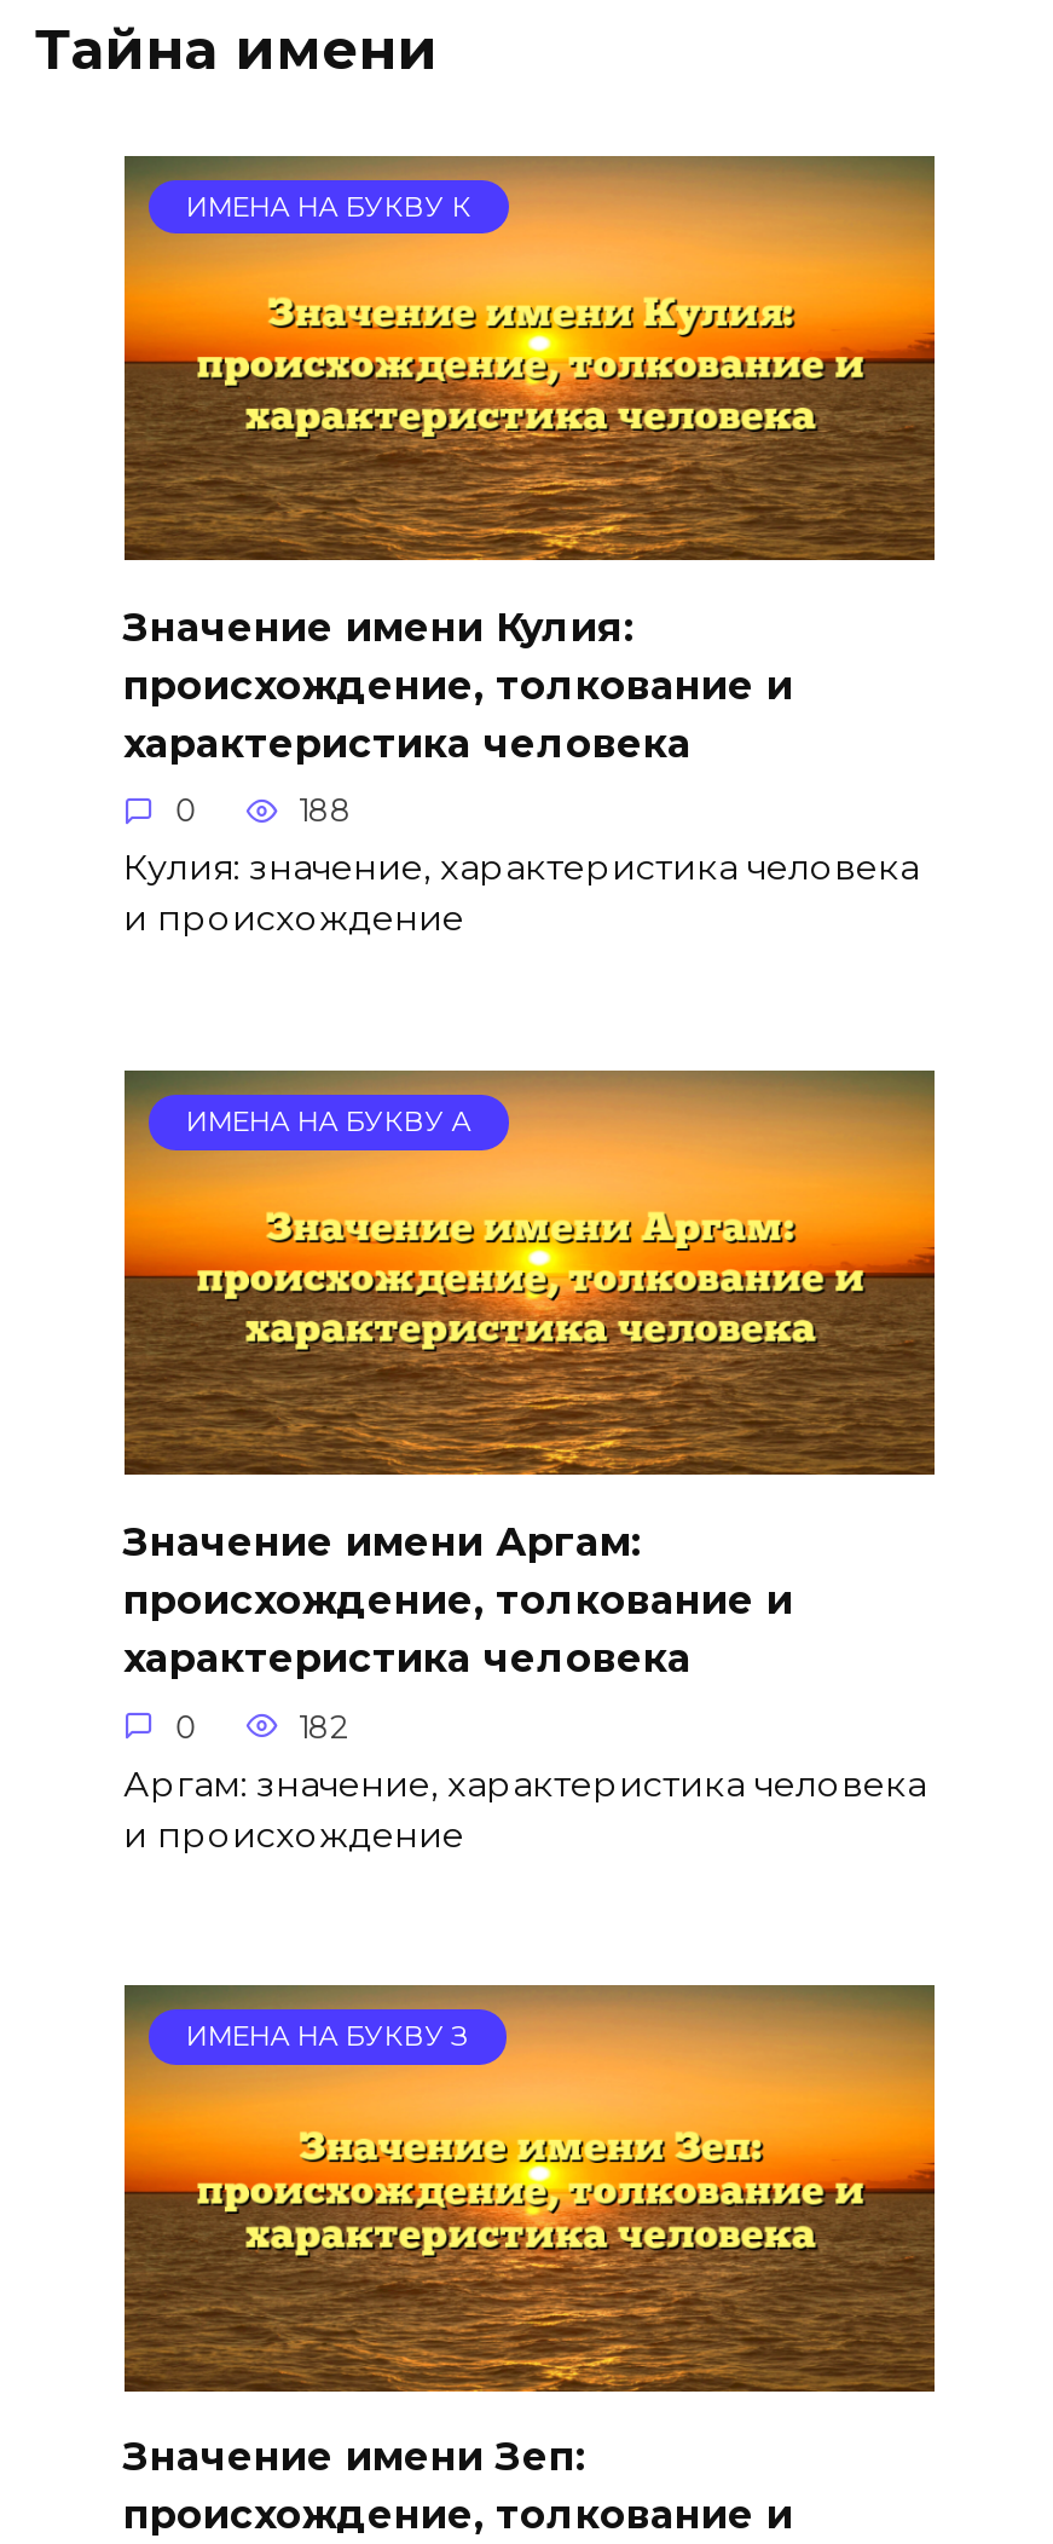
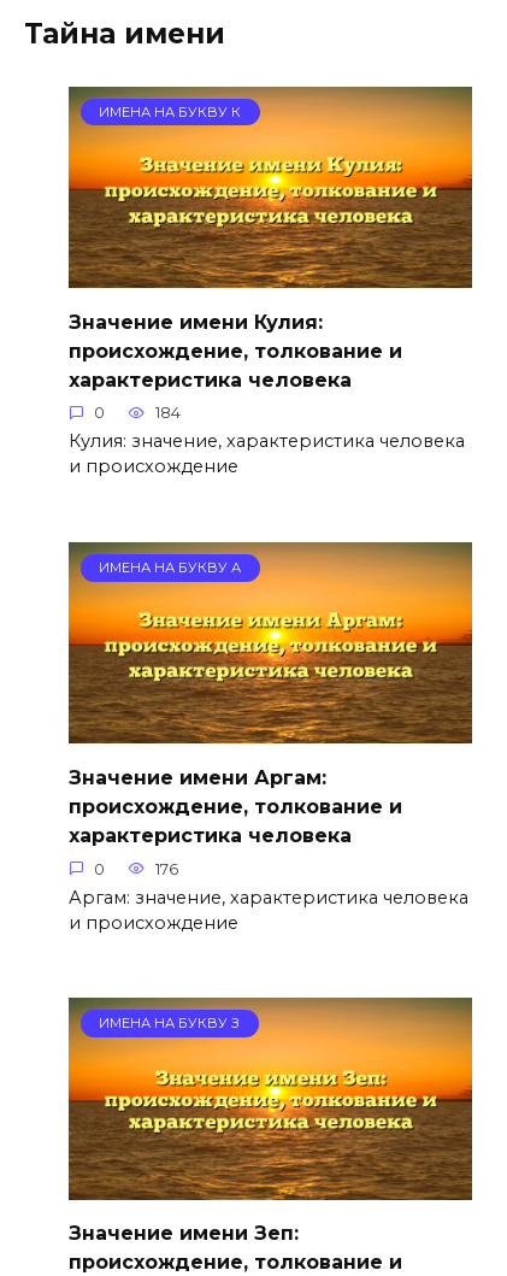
- 188
+ 184

- 182
+ 176
